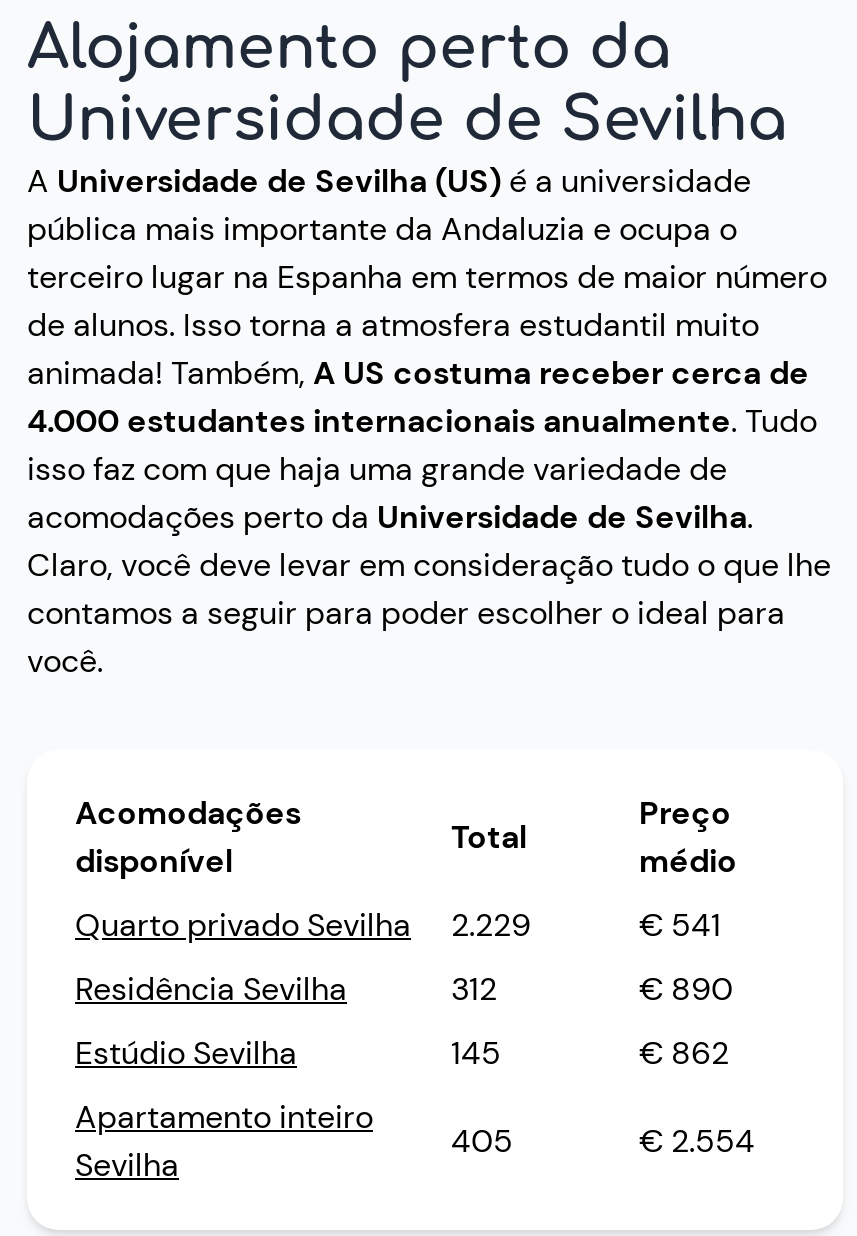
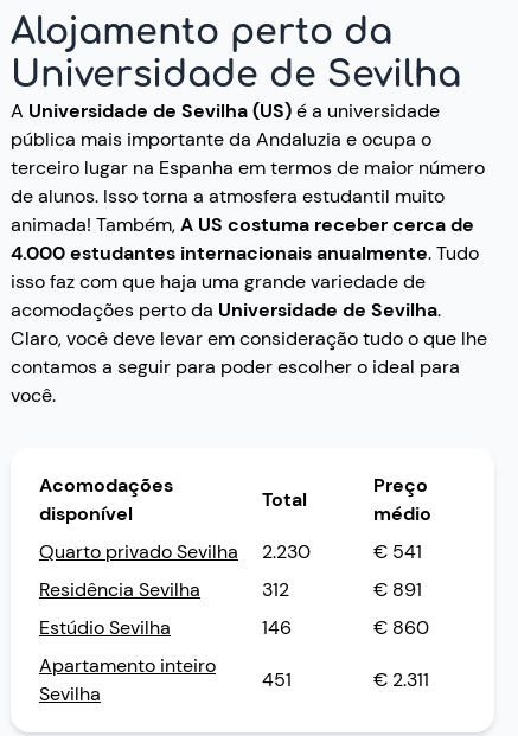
- Quarto privado Sevilha 2.229
+ Quarto privado Sevilha 2.230

- € 890
+ € 891

- 145
+ 146

- € 862
+ € 860

- 405
+ 451

- € 2.554
+ € 2.311
